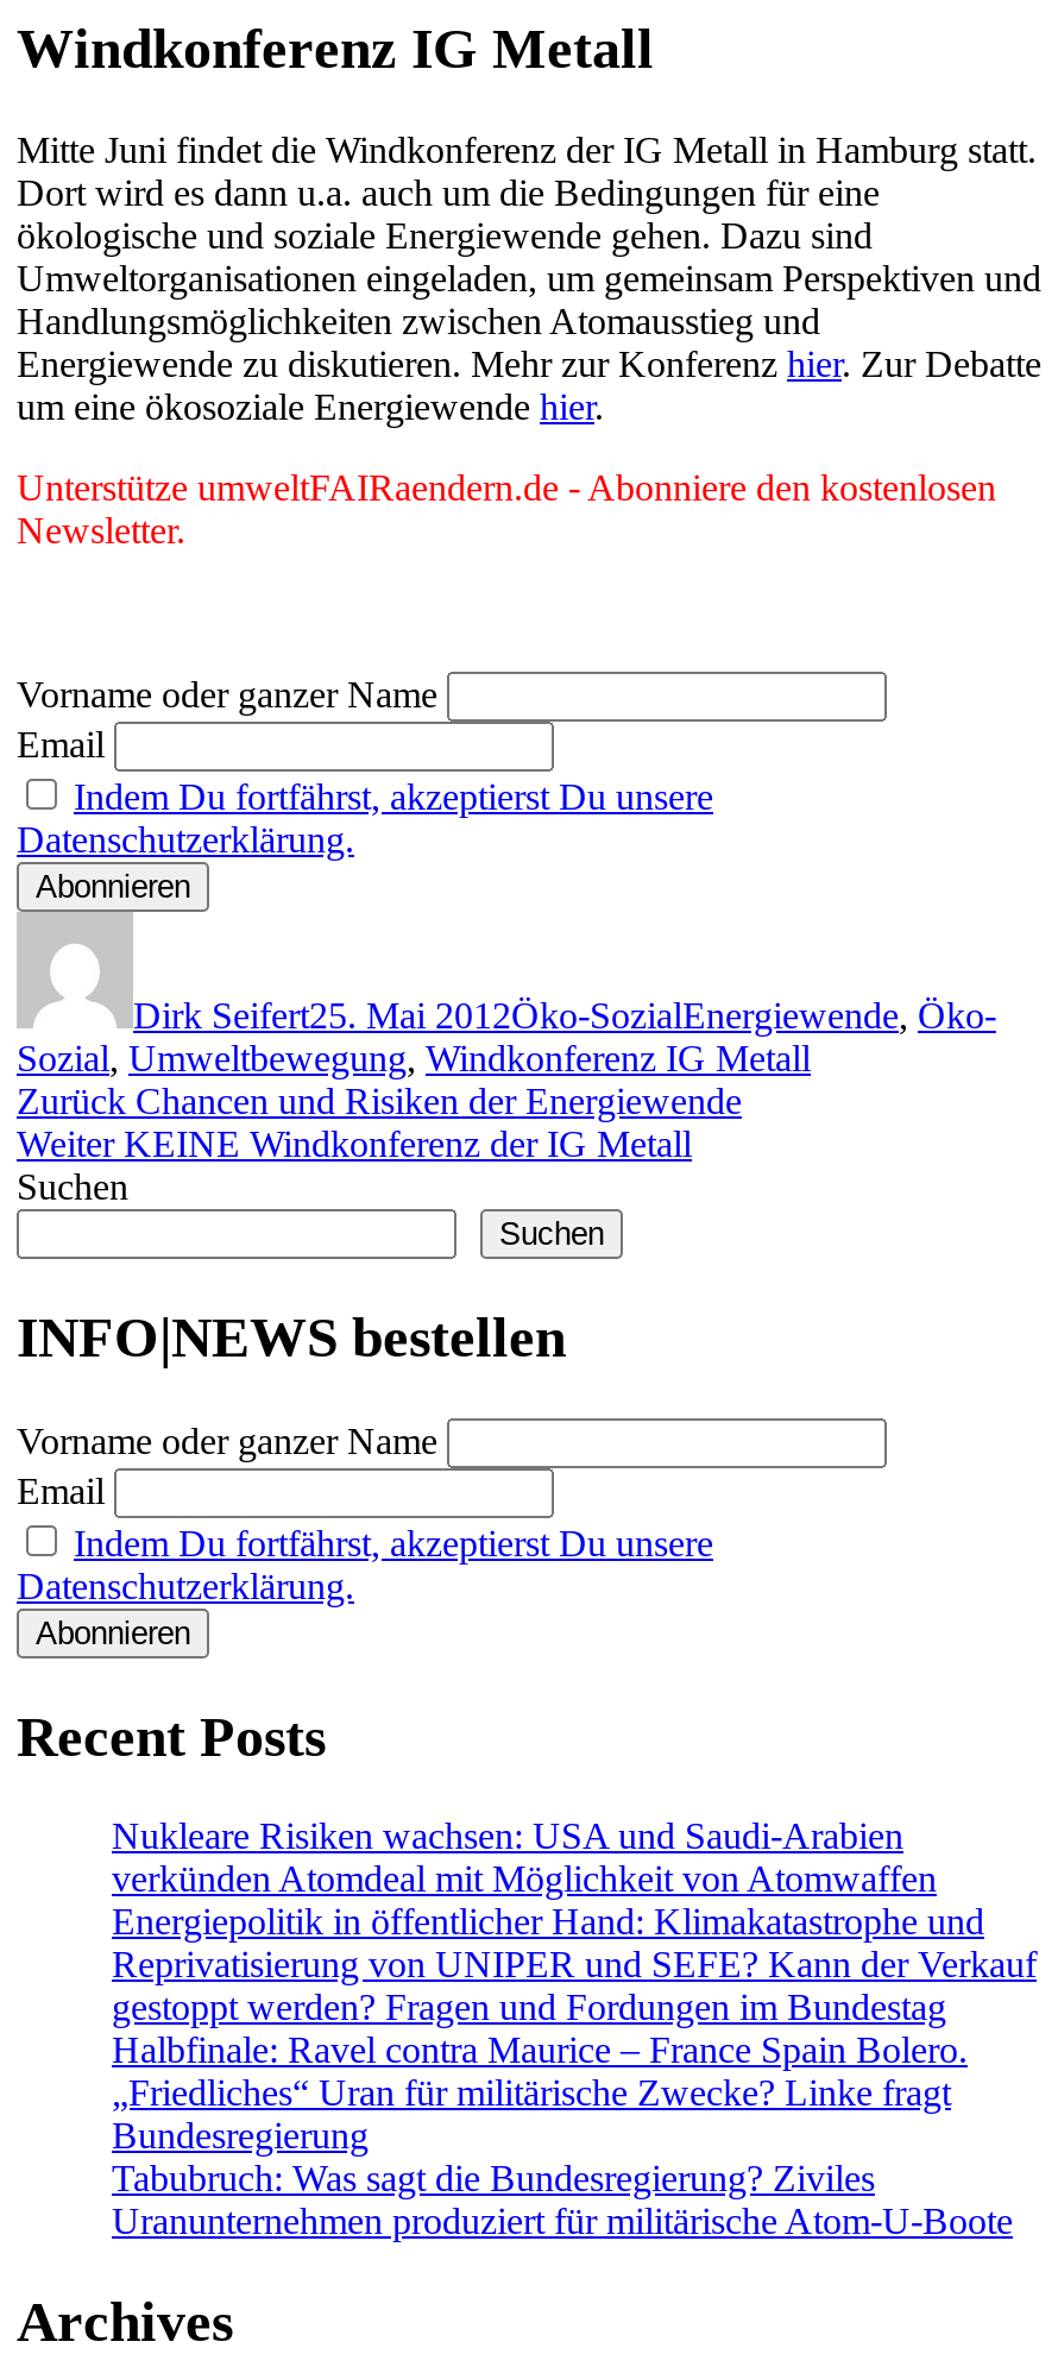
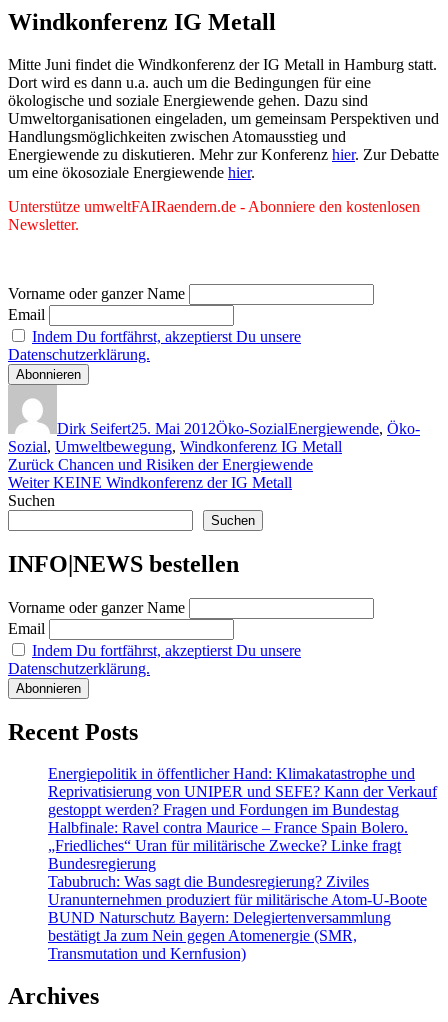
- Nukleare Risiken wachsen: USA und Saudi-Arabien
- verkünden Atomdeal mit Möglichkeit von Atomwaffen

moved up: Energiepolitik in öffentlicher Hand: Klimakatastrophe und | Reprivatisierung von UNIPER und SEFE? Kann der Verkauf | gestoppt werden? Fragen und Fordungen im Bundestag | Halbfinale: Ravel contra Maurice – France Spain Bolero. | „Friedliches“ Uran für militärische Zwecke? Linke fragt | Bundesregierung | Tabubruch: Was sagt die Bundesregierung? Ziviles | Uranunternehmen produziert für militärische Atom-U-Boote

+ BUND Naturschutz Bayern: Delegiertenversammlung
+ bestätigt Ja zum Nein gegen Atomenergie (SMR,
+ Transmutation und Kernfusion)
